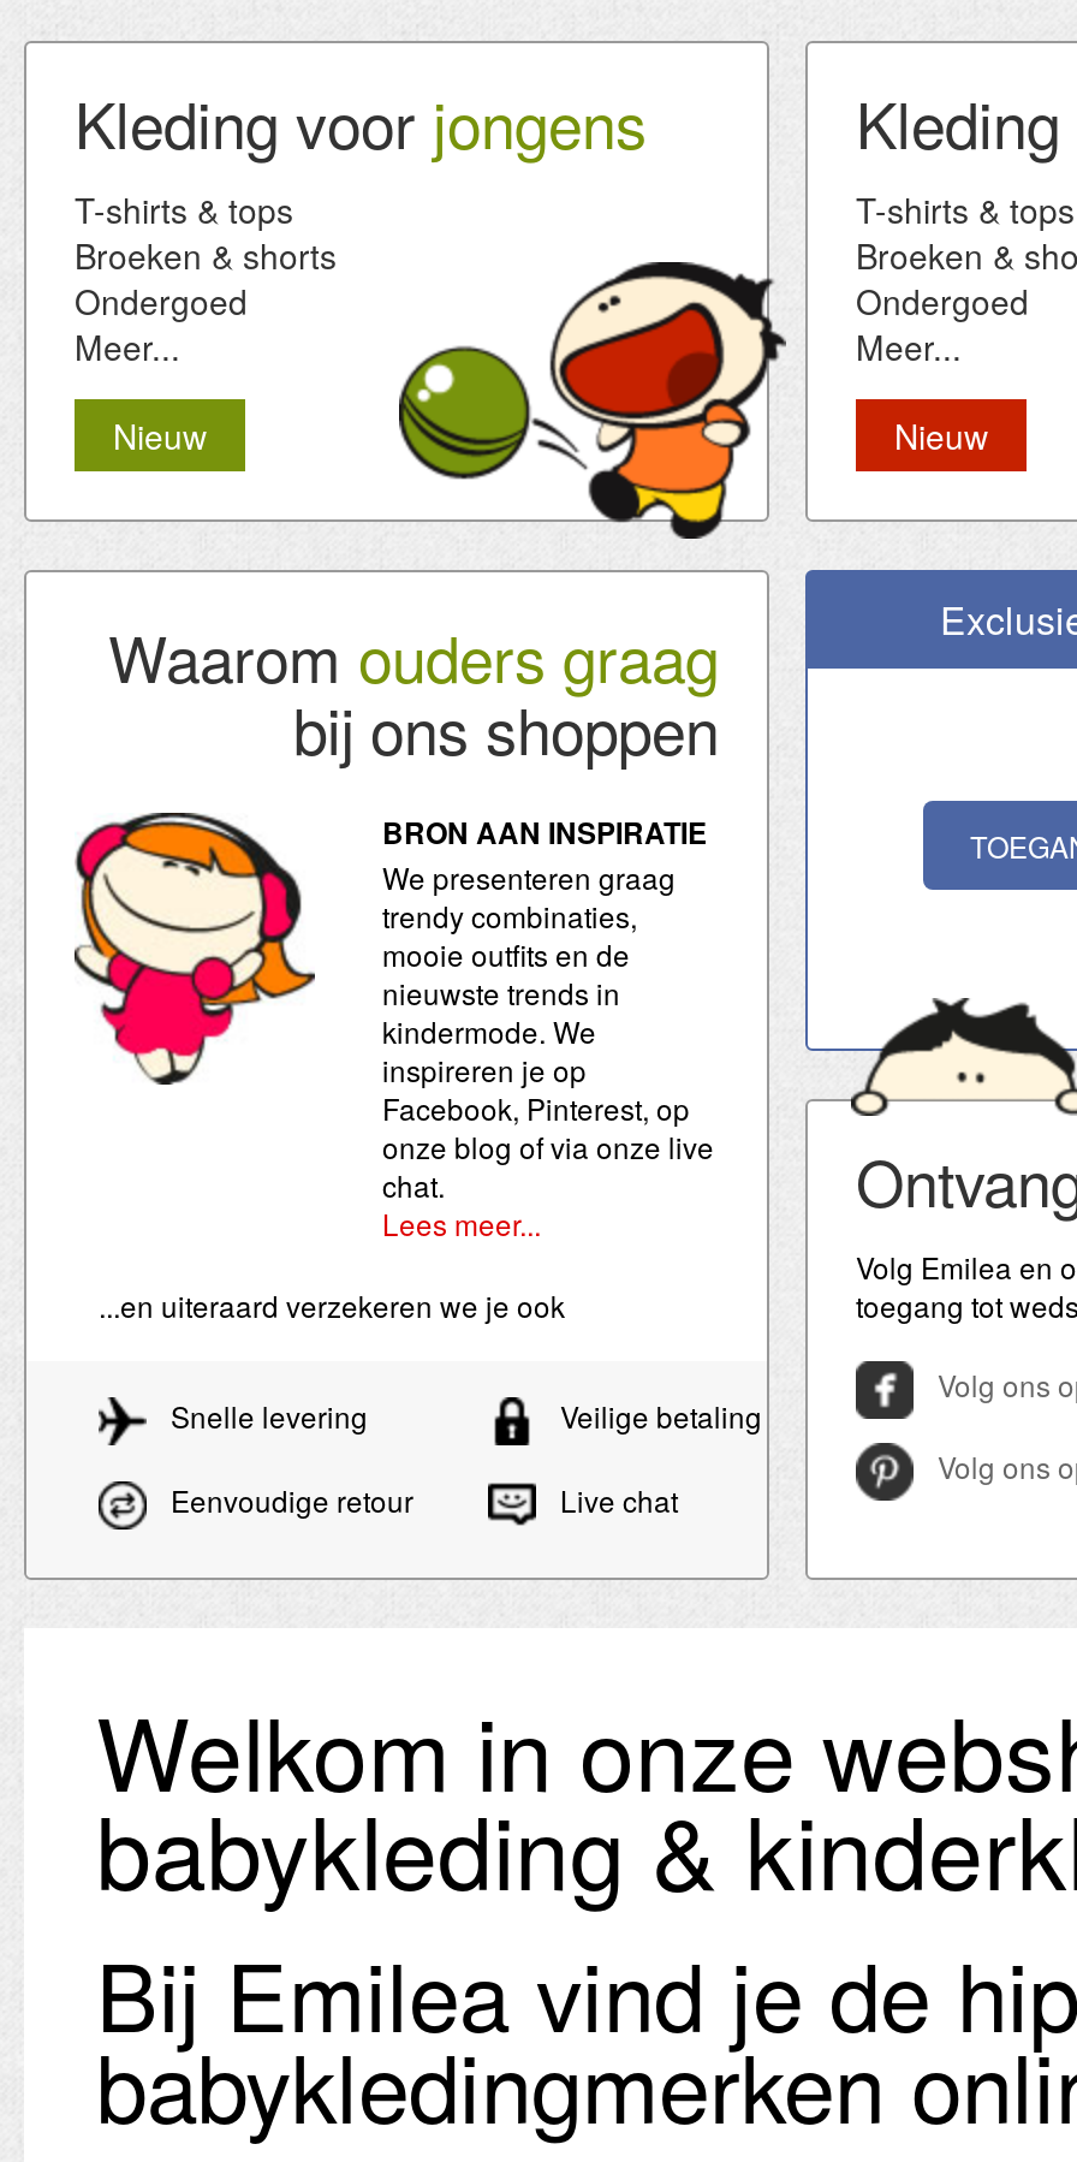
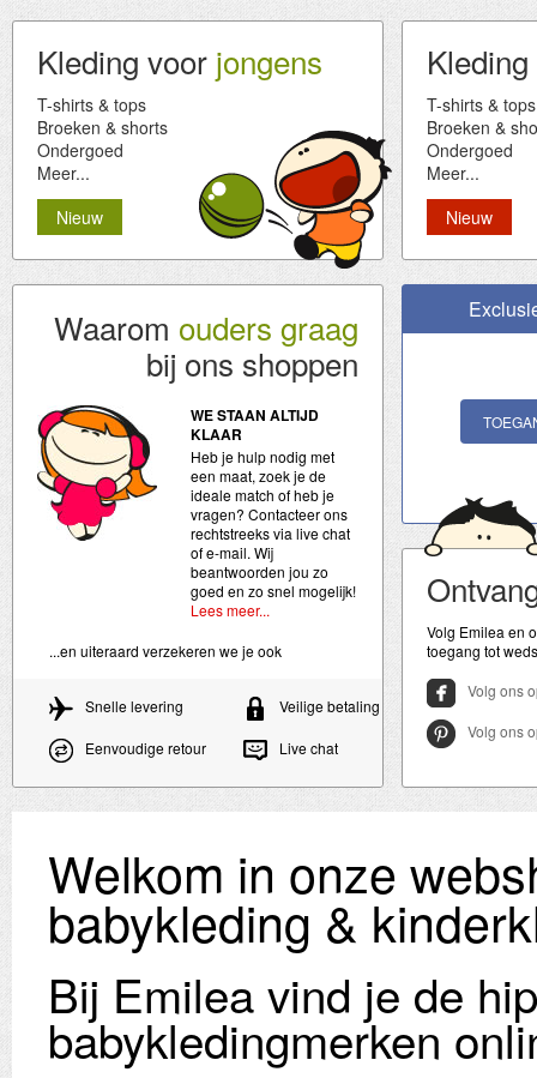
- BRON AAN INSPIRATIE
- We presenteren graag
- trendy combinaties,
- mooie outfits en de
- nieuwste trends in
- kindermode. We
- inspireren je op
- Facebook, Pinterest, op
- onze blog of via onze live
- chat.
+ WE STAAN ALTIJD
+ KLAAR
+ Heb je hulp nodig met
+ een maat, zoek je de
+ ideale match of heb je
+ vragen? Contacteer ons
+ rechtstreeks via live chat
+ of e-mail. Wij
+ beantwoorden jou zo
+ goed en zo snel mogelijk!
